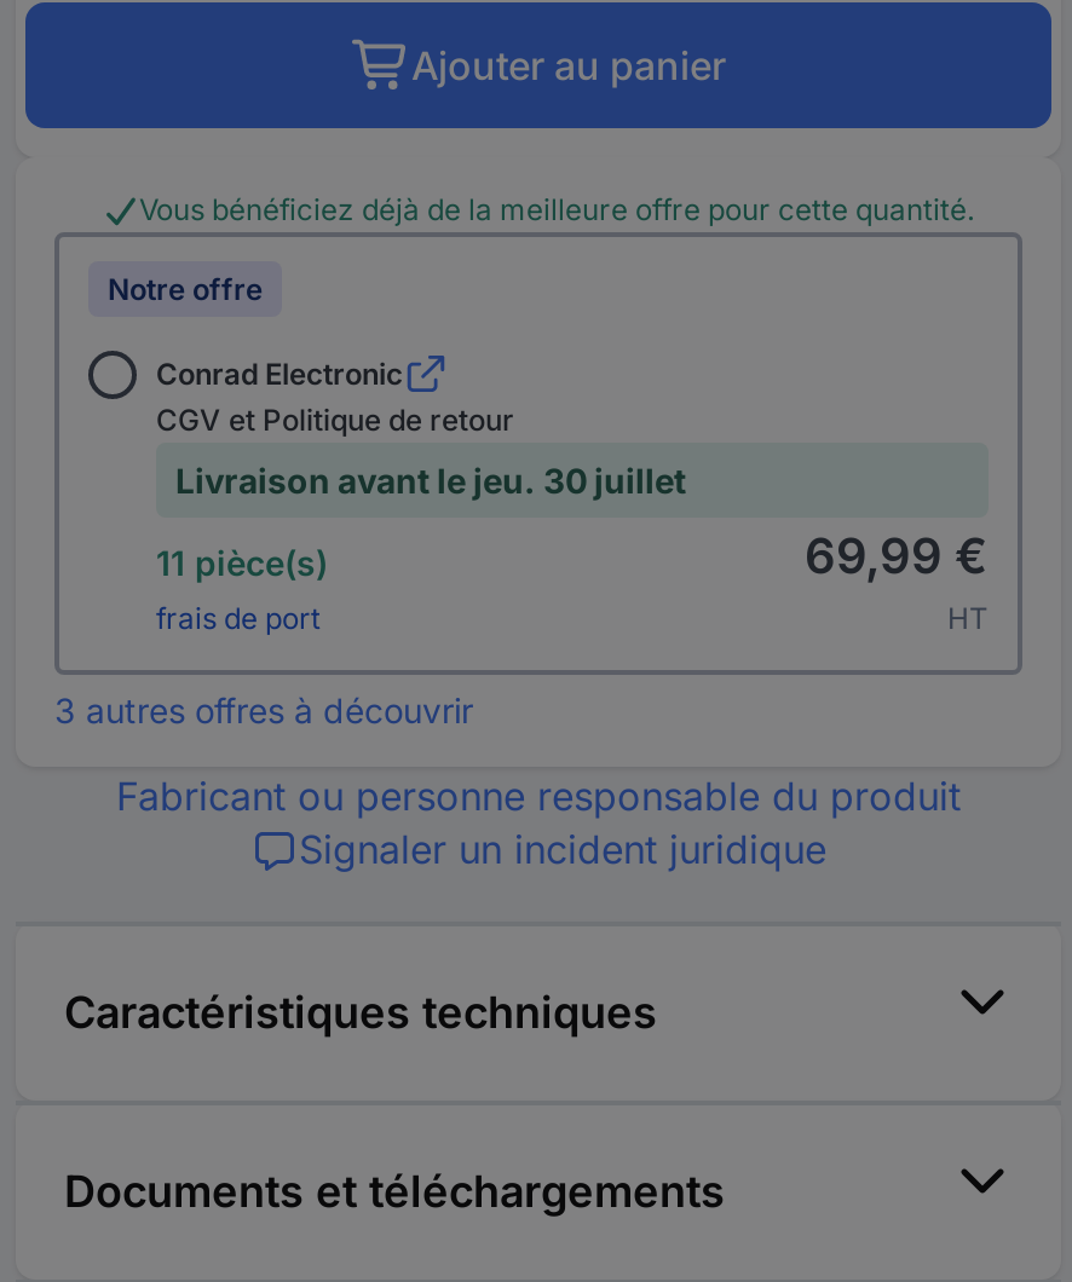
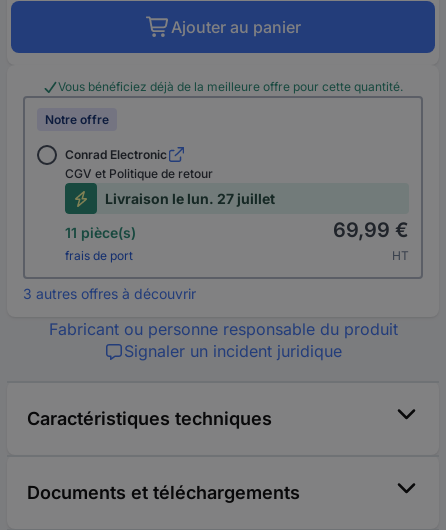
- Livraison avant le jeu. 30 juillet
+ Livraison le lun. 27 juillet
